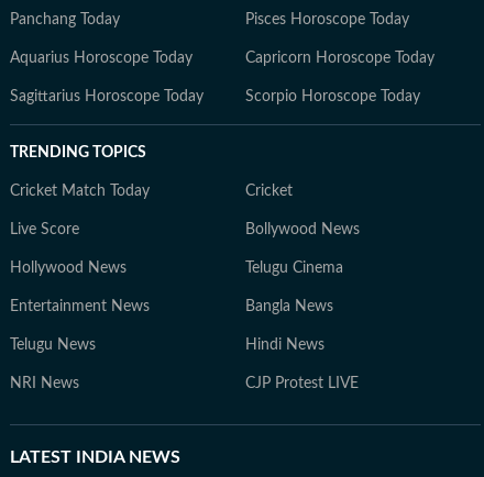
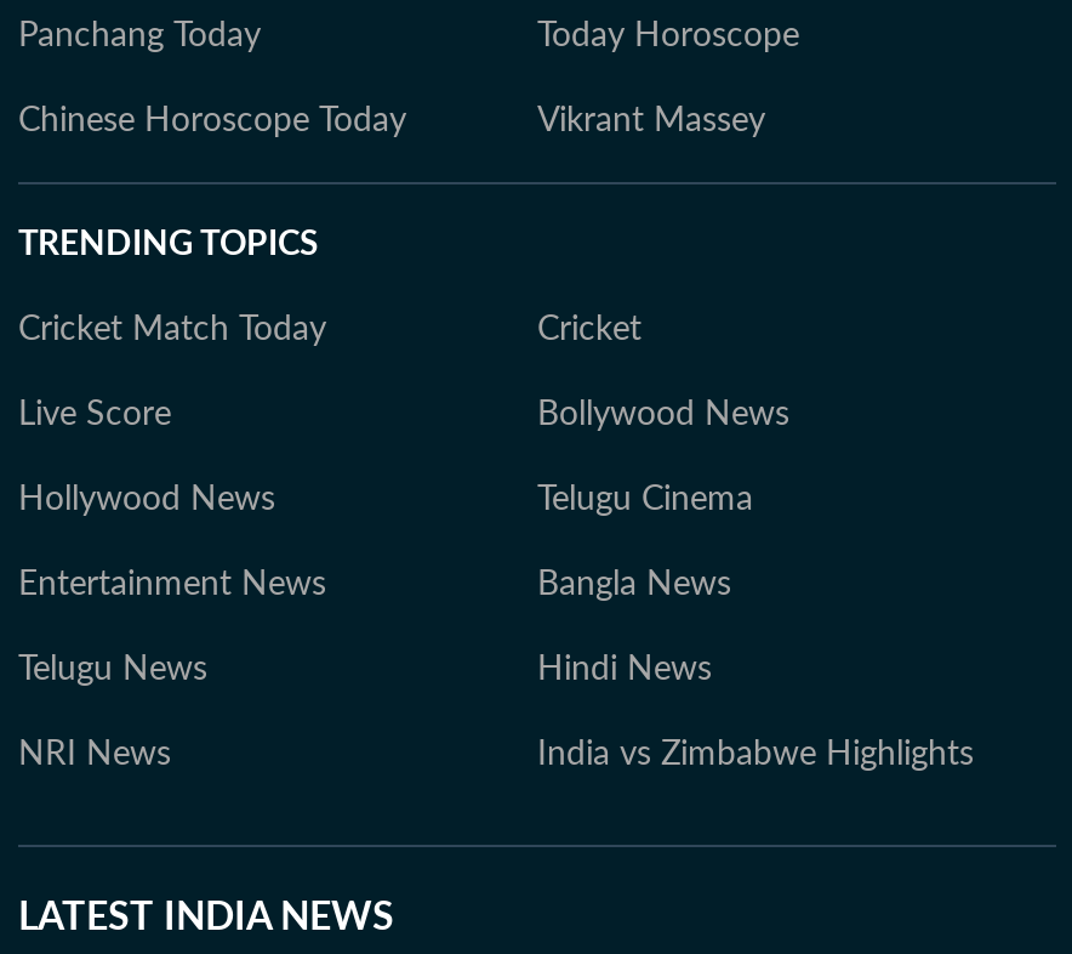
- Pisces Horoscope Today
- Aquarius Horoscope Today
- Capricorn Horoscope Today
- Sagittarius Horoscope Today
- Scorpio Horoscope Today
+ Today Horoscope
+ Chinese Horoscope Today
+ Vikrant Massey

- CJP Protest LIVE
+ India vs Zimbabwe Highlights
